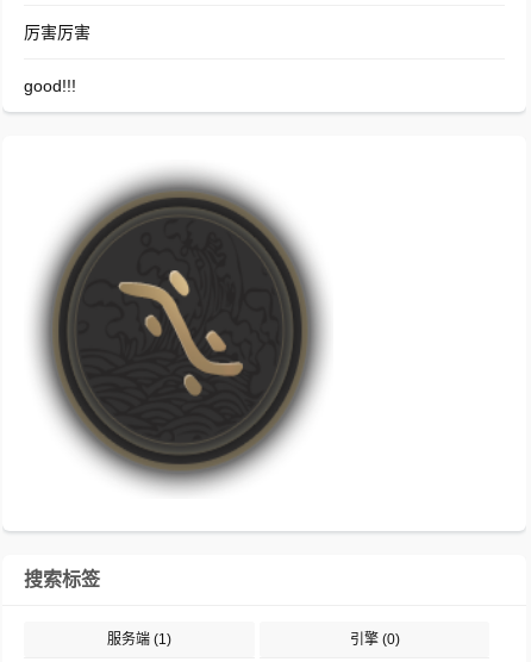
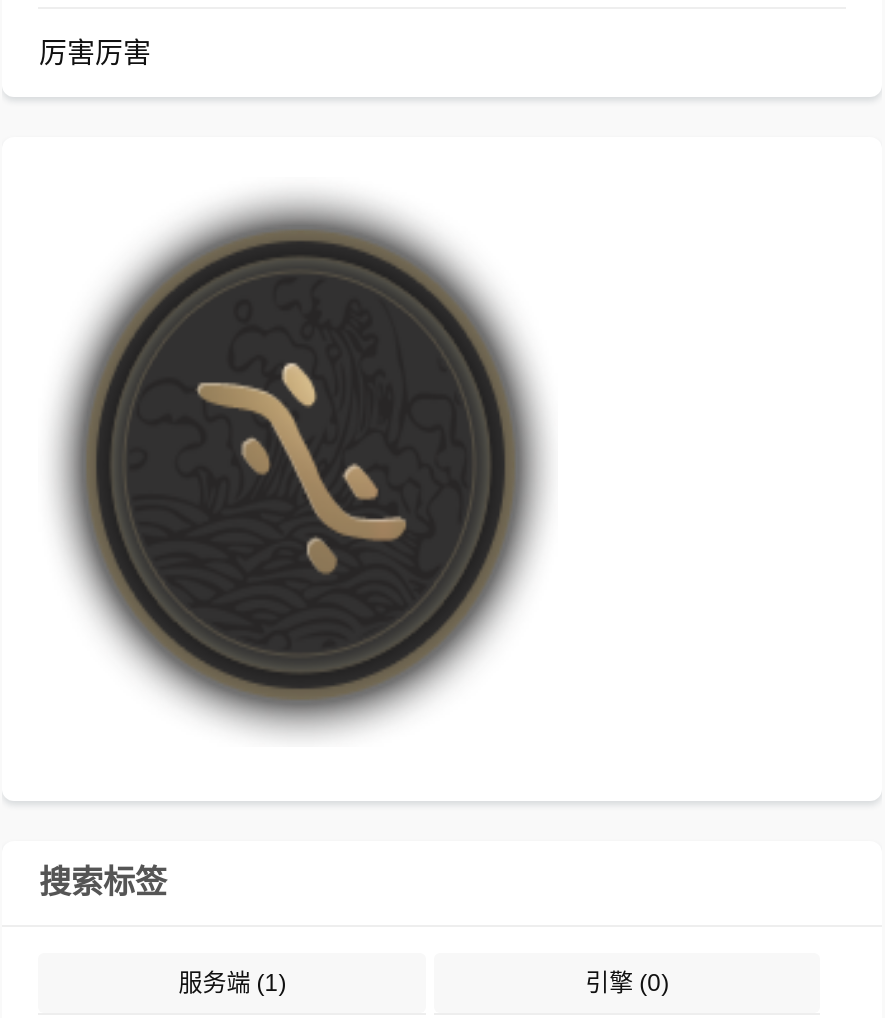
- good!!!
